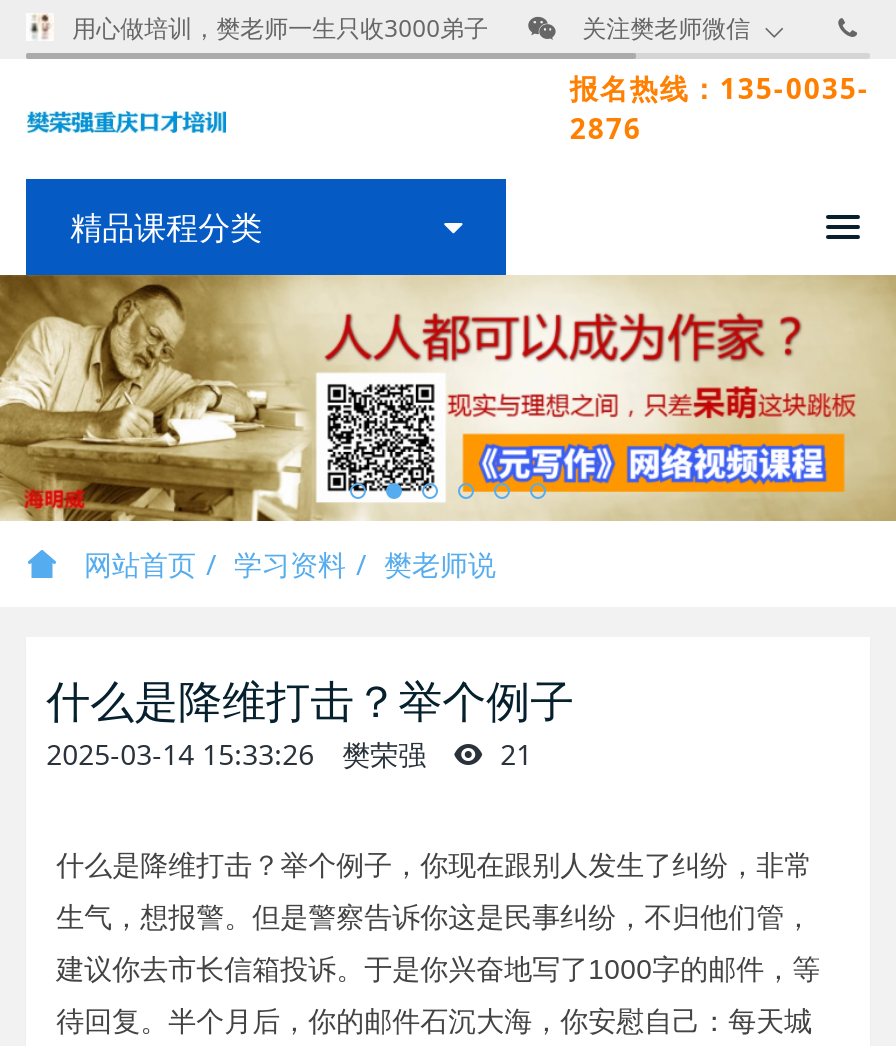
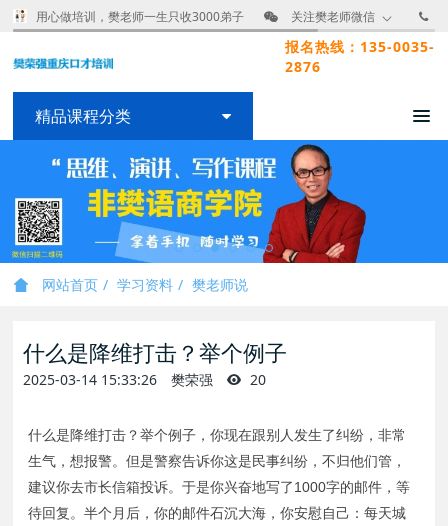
- [image]
+ [image]

- 2025-03-14 15:33:26 樊荣强 21
+ 2025-03-14 15:33:26 樊荣强 20
